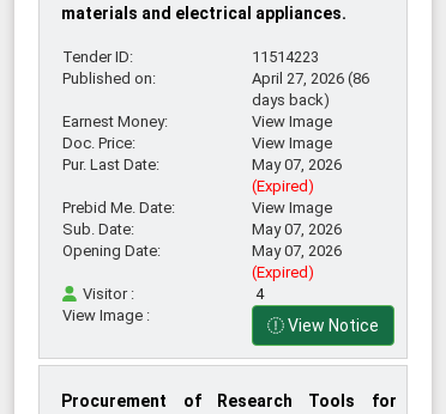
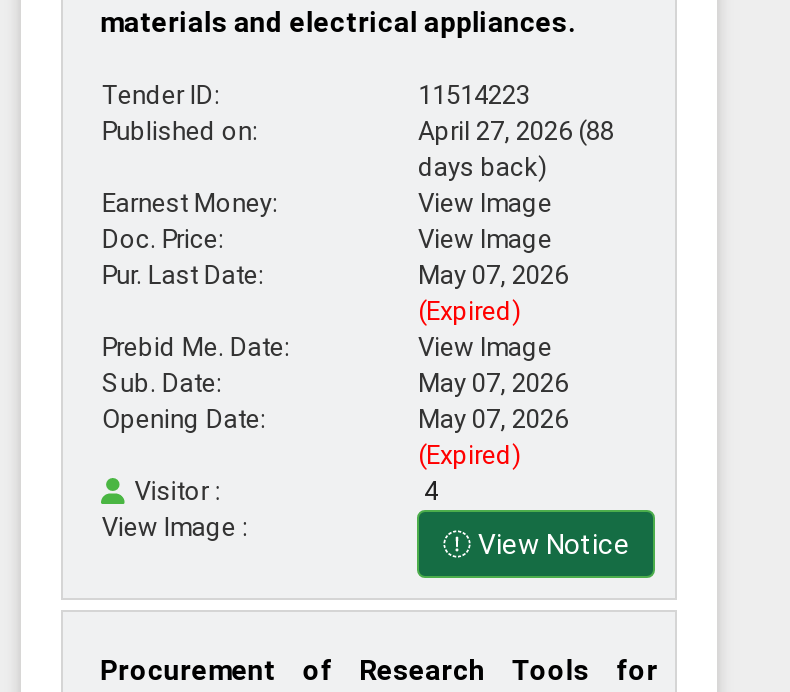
- April 27, 2026 (86
+ April 27, 2026 (88
